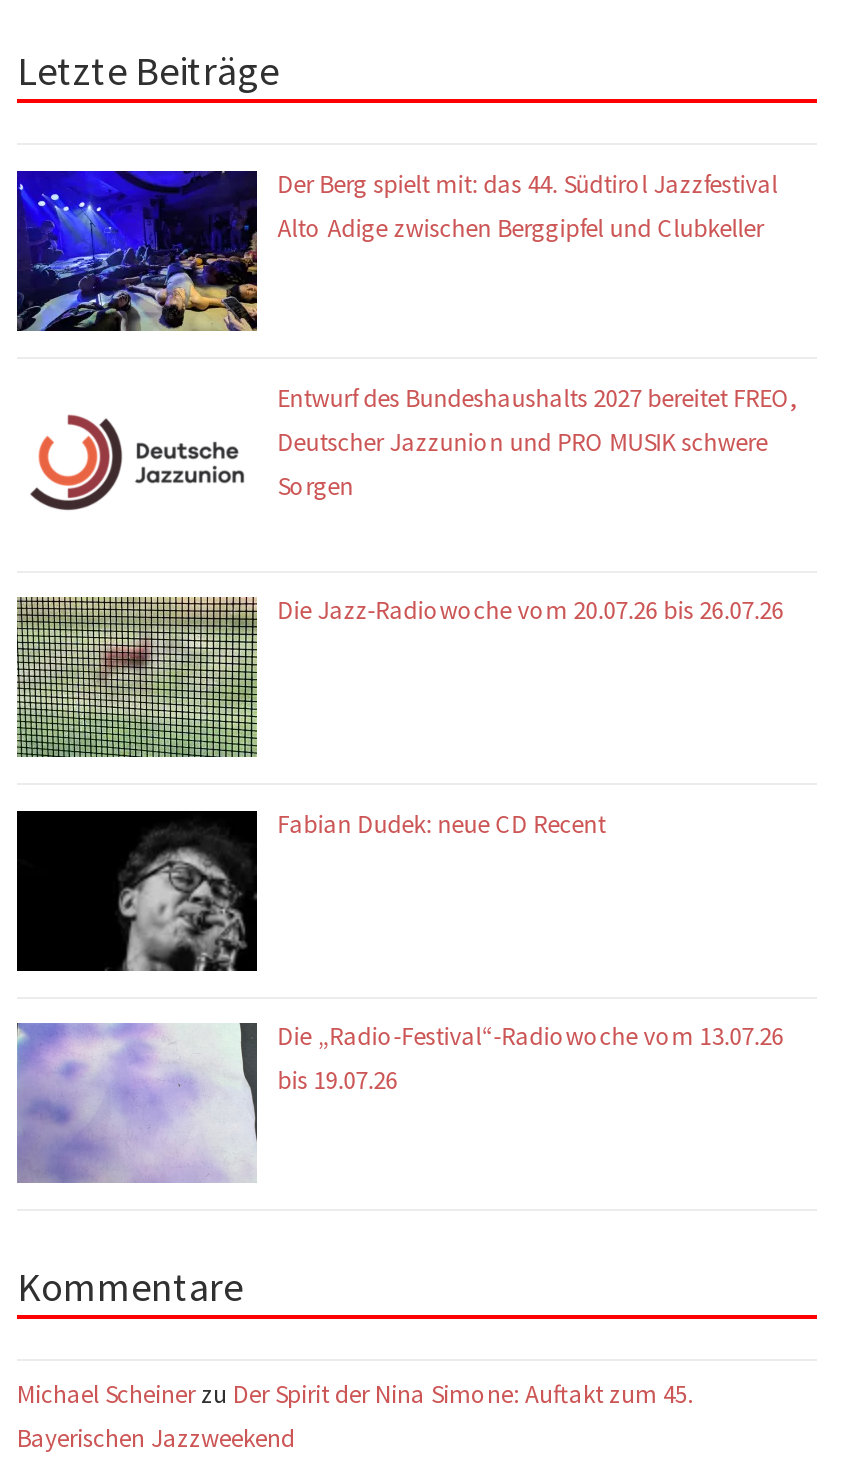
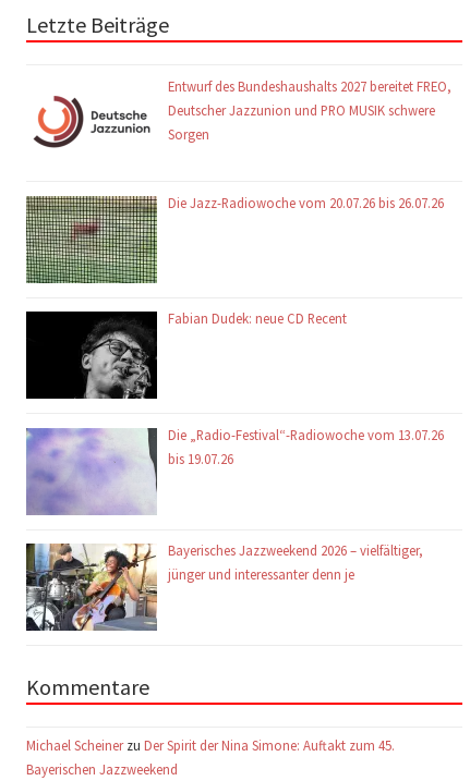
- [image]
- Der Berg spielt mit: das 44. Südtirol Jazzfestival
- Alto Adige zwischen Berggipfel und Clubkeller

moved up: [image] | Entwurf des Bundeshaushalts 2027 bereitet FREO, | Deutscher Jazzunion und PRO MUSIK schwere | Sorgen | Die Jazz-Radiowoche vom 20.07.26 bis 26.07.26 | Fabian Dudek: neue CD Recent | Die „Radio-Festival“-Radiowoche vom 13.07.26 | bis 19.07.26

moved up: [image]

+ [image]
+ Bayerisches Jazzweekend 2026 – vielfältiger,
+ jünger und interessanter denn je
